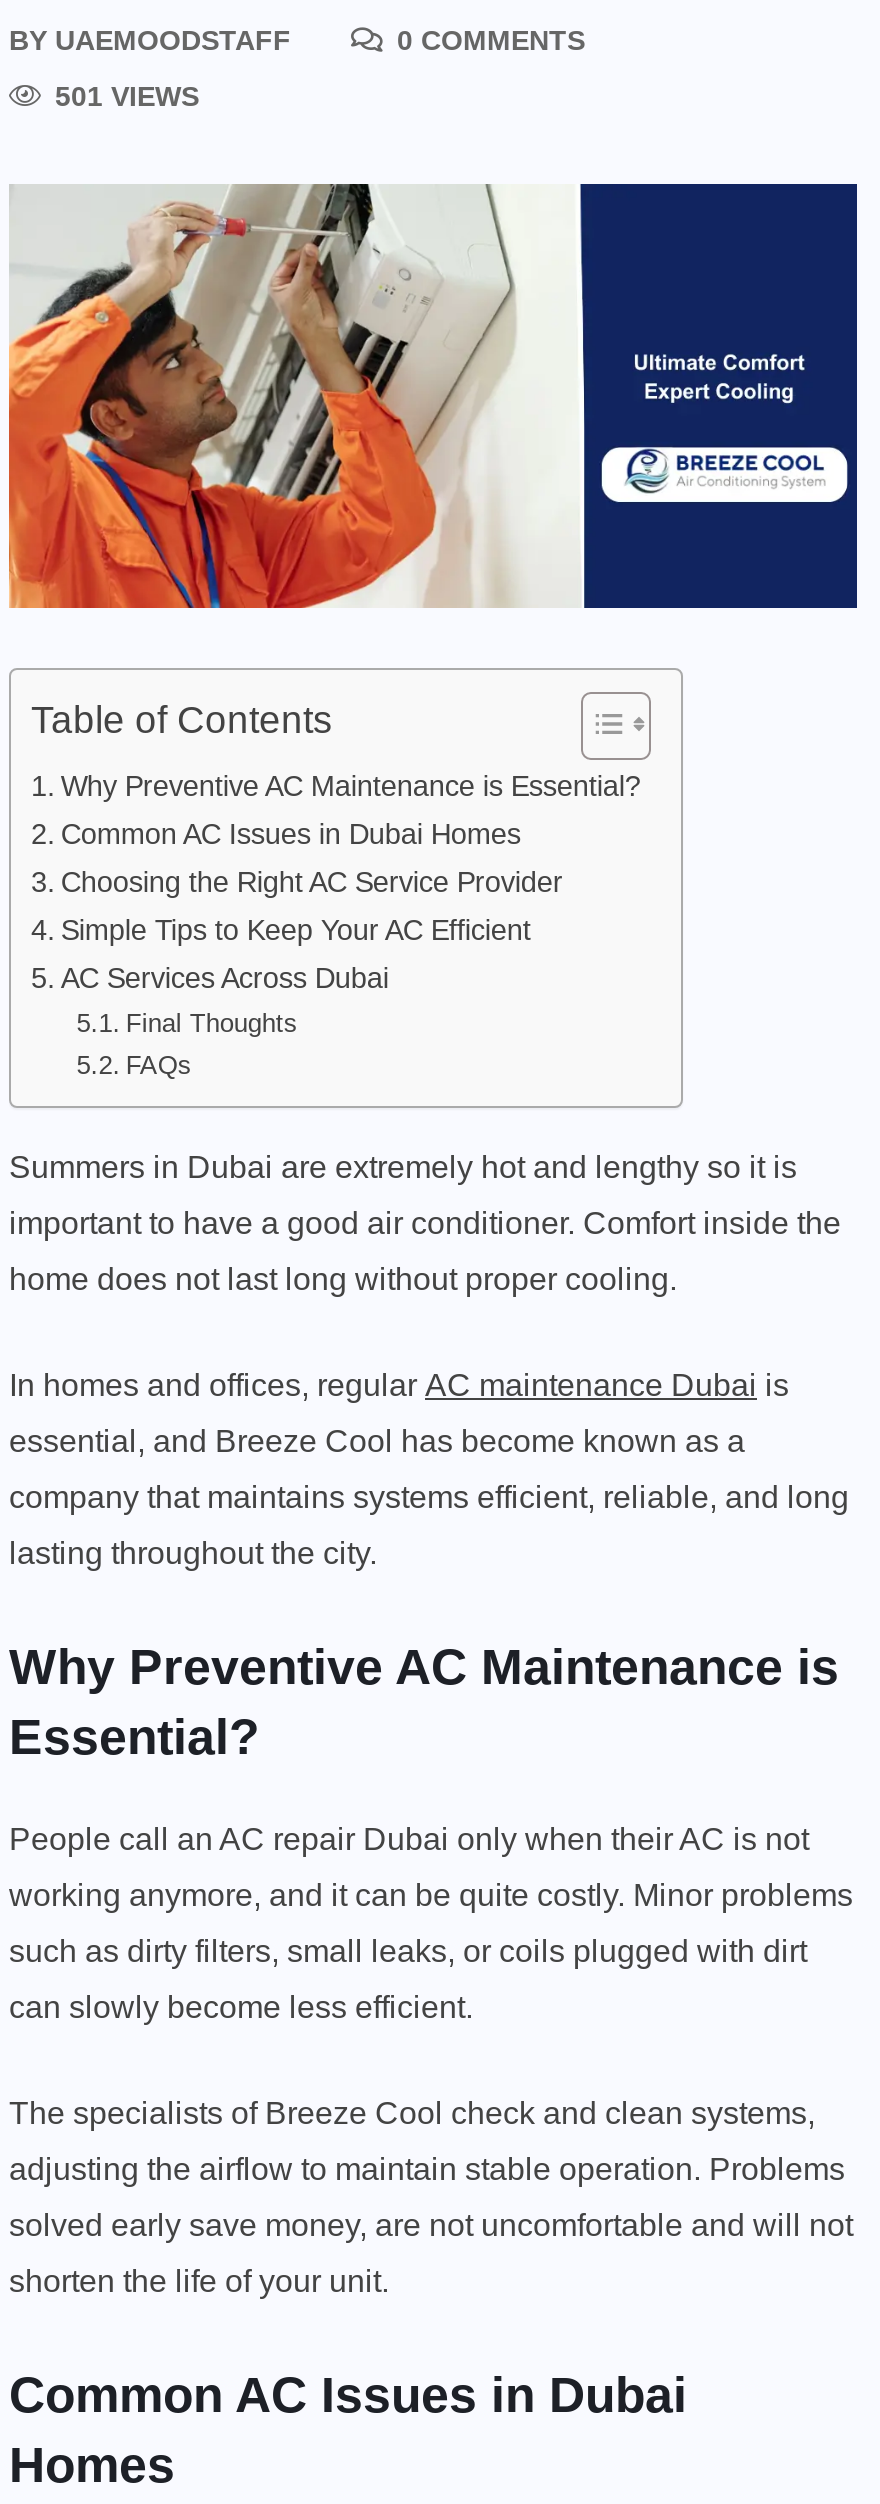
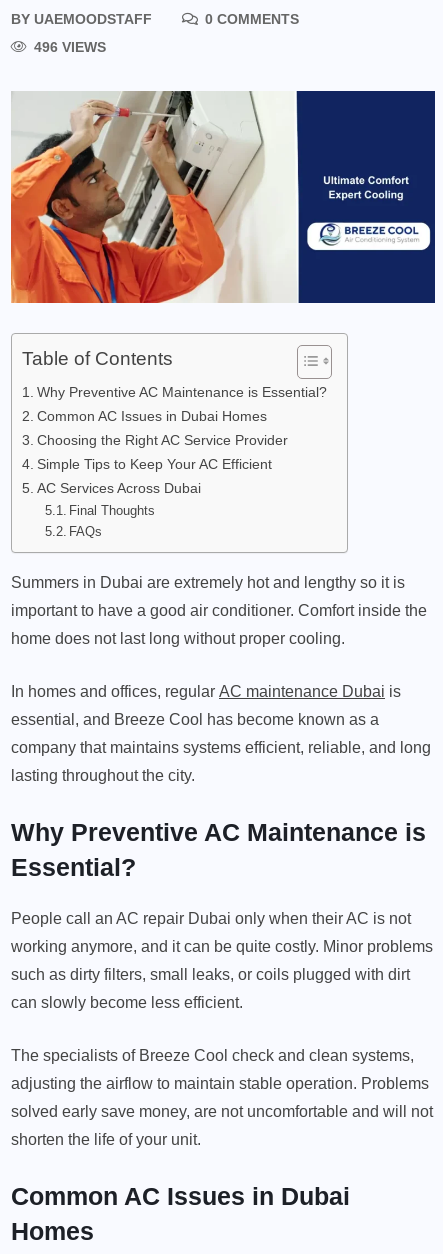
- 501 VIEWS
+ 496 VIEWS
